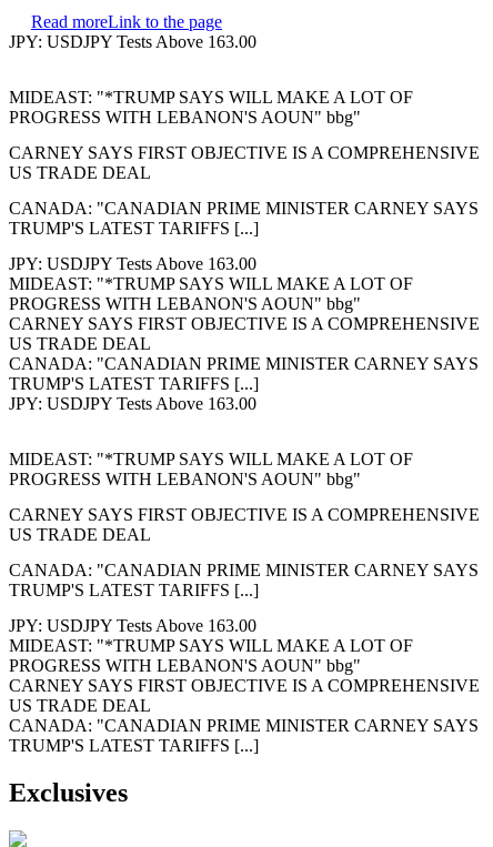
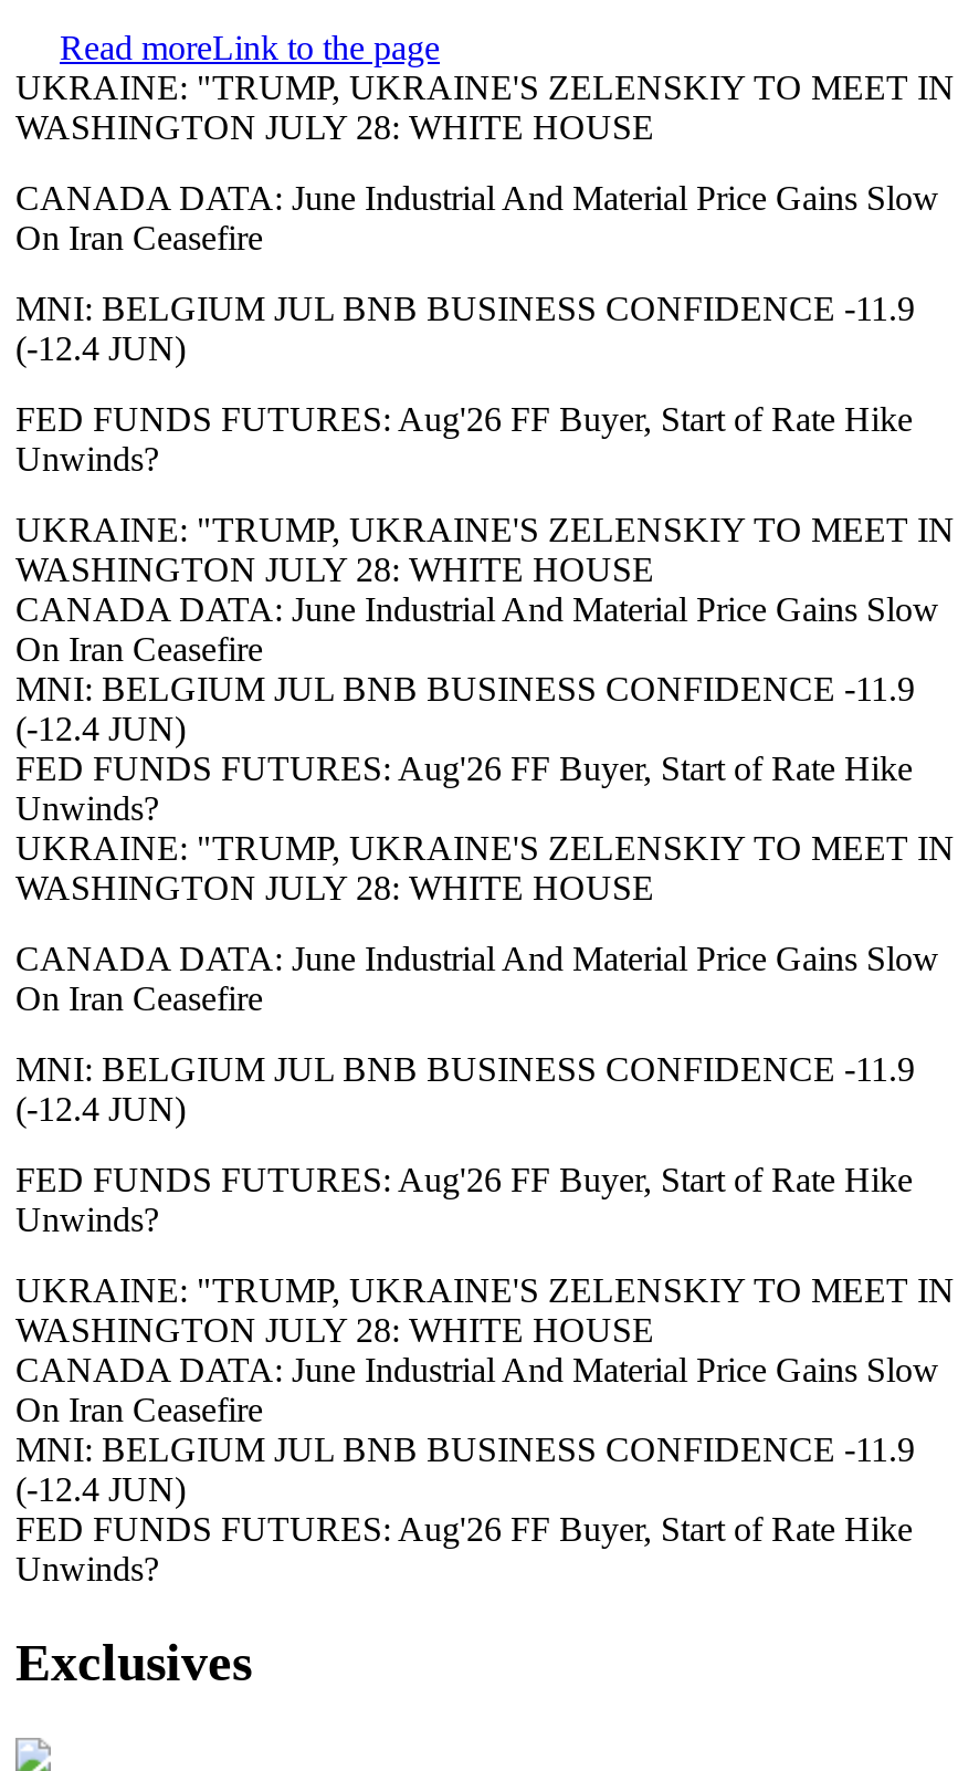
- JPY: USDJPY Tests Above 163.00
+ UKRAINE: "TRUMP, UKRAINE'S ZELENSKIY TO MEET IN
+ WASHINGTON JULY 28: WHITE HOUSE

- MIDEAST: "*TRUMP SAYS WILL MAKE A LOT OF
- PROGRESS WITH LEBANON'S AOUN" bbg"
+ CANADA DATA: June Industrial And Material Price Gains Slow
+ On Iran Ceasefire

- CARNEY SAYS FIRST OBJECTIVE IS A COMPREHENSIVE
- US TRADE DEAL
+ MNI: BELGIUM JUL BNB BUSINESS CONFIDENCE -11.9
+ (-12.4 JUN)

- CANADA: "CANADIAN PRIME MINISTER CARNEY SAYS
- TRUMP'S LATEST TARIFFS [...]
+ FED FUNDS FUTURES: Aug'26 FF Buyer, Start of Rate Hike
+ Unwinds?

- JPY: USDJPY Tests Above 163.00
- MIDEAST: "*TRUMP SAYS WILL MAKE A LOT OF
- PROGRESS WITH LEBANON'S AOUN" bbg"
- CARNEY SAYS FIRST OBJECTIVE IS A COMPREHENSIVE
- US TRADE DEAL
- CANADA: "CANADIAN PRIME MINISTER CARNEY SAYS
- TRUMP'S LATEST TARIFFS [...]
- JPY: USDJPY Tests Above 163.00
+ UKRAINE: "TRUMP, UKRAINE'S ZELENSKIY TO MEET IN
+ WASHINGTON JULY 28: WHITE HOUSE
+ CANADA DATA: June Industrial And Material Price Gains Slow
+ On Iran Ceasefire
+ MNI: BELGIUM JUL BNB BUSINESS CONFIDENCE -11.9
+ (-12.4 JUN)
+ FED FUNDS FUTURES: Aug'26 FF Buyer, Start of Rate Hike
+ Unwinds?
+ UKRAINE: "TRUMP, UKRAINE'S ZELENSKIY TO MEET IN
+ WASHINGTON JULY 28: WHITE HOUSE

- MIDEAST: "*TRUMP SAYS WILL MAKE A LOT OF
- PROGRESS WITH LEBANON'S AOUN" bbg"
+ CANADA DATA: June Industrial And Material Price Gains Slow
+ On Iran Ceasefire

- CARNEY SAYS FIRST OBJECTIVE IS A COMPREHENSIVE
- US TRADE DEAL
+ MNI: BELGIUM JUL BNB BUSINESS CONFIDENCE -11.9
+ (-12.4 JUN)

- CANADA: "CANADIAN PRIME MINISTER CARNEY SAYS
- TRUMP'S LATEST TARIFFS [...]
+ FED FUNDS FUTURES: Aug'26 FF Buyer, Start of Rate Hike
+ Unwinds?

- JPY: USDJPY Tests Above 163.00
- MIDEAST: "*TRUMP SAYS WILL MAKE A LOT OF
- PROGRESS WITH LEBANON'S AOUN" bbg"
- CARNEY SAYS FIRST OBJECTIVE IS A COMPREHENSIVE
- US TRADE DEAL
- CANADA: "CANADIAN PRIME MINISTER CARNEY SAYS
- TRUMP'S LATEST TARIFFS [...]
+ UKRAINE: "TRUMP, UKRAINE'S ZELENSKIY TO MEET IN
+ WASHINGTON JULY 28: WHITE HOUSE
+ CANADA DATA: June Industrial And Material Price Gains Slow
+ On Iran Ceasefire
+ MNI: BELGIUM JUL BNB BUSINESS CONFIDENCE -11.9
+ (-12.4 JUN)
+ FED FUNDS FUTURES: Aug'26 FF Buyer, Start of Rate Hike
+ Unwinds?
